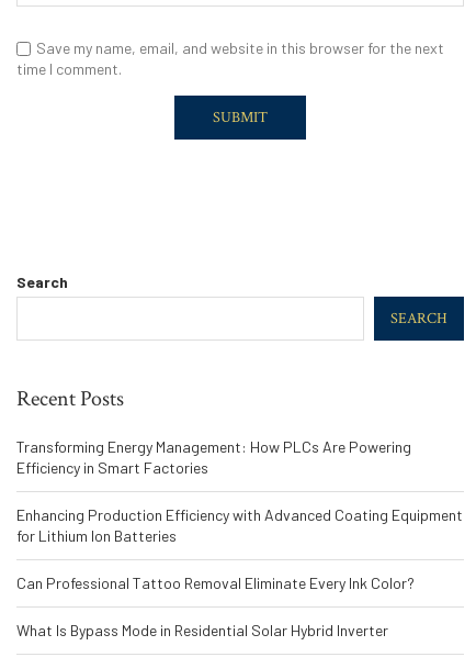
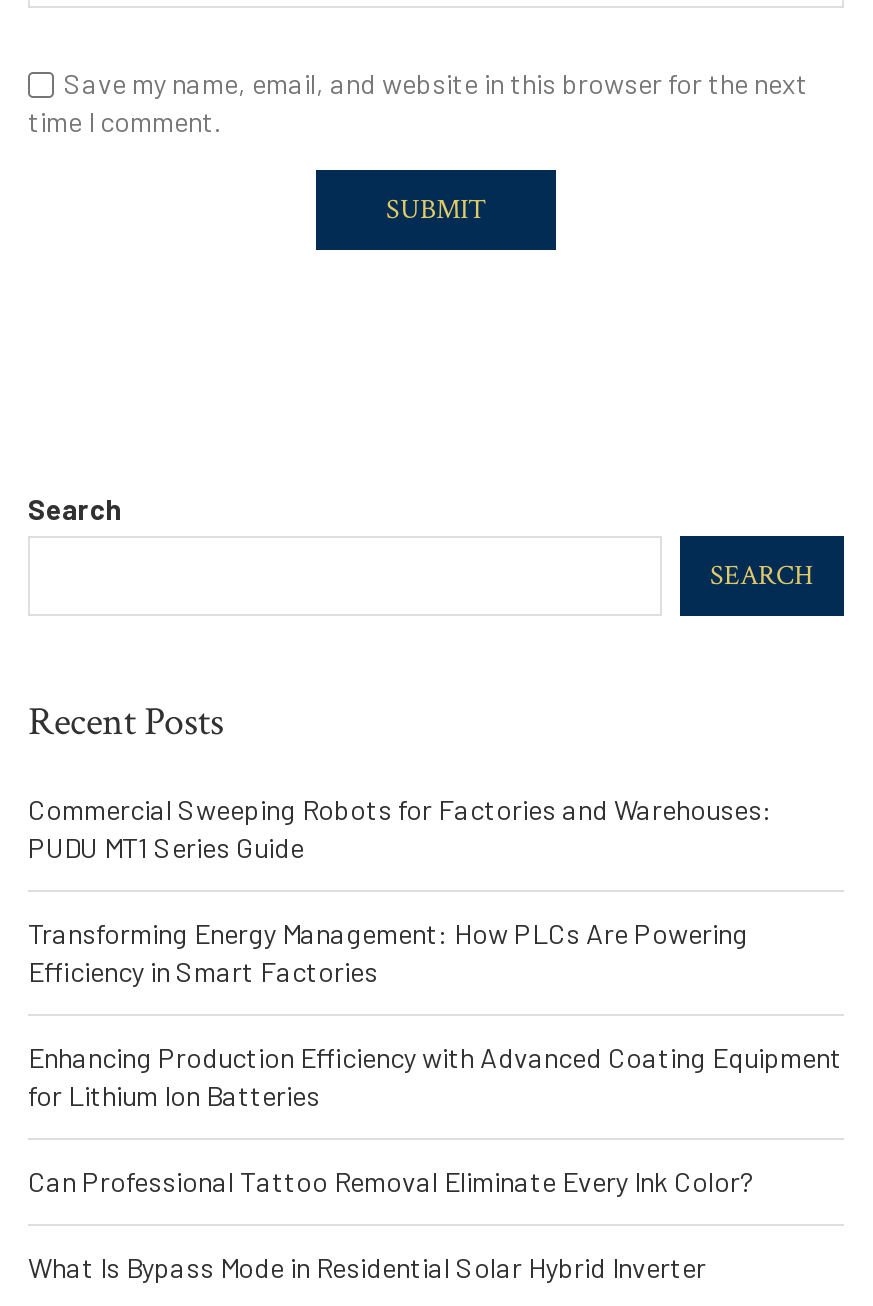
+ Commercial Sweeping Robots for Factories and Warehouses:
+ PUDU MT1 Series Guide
